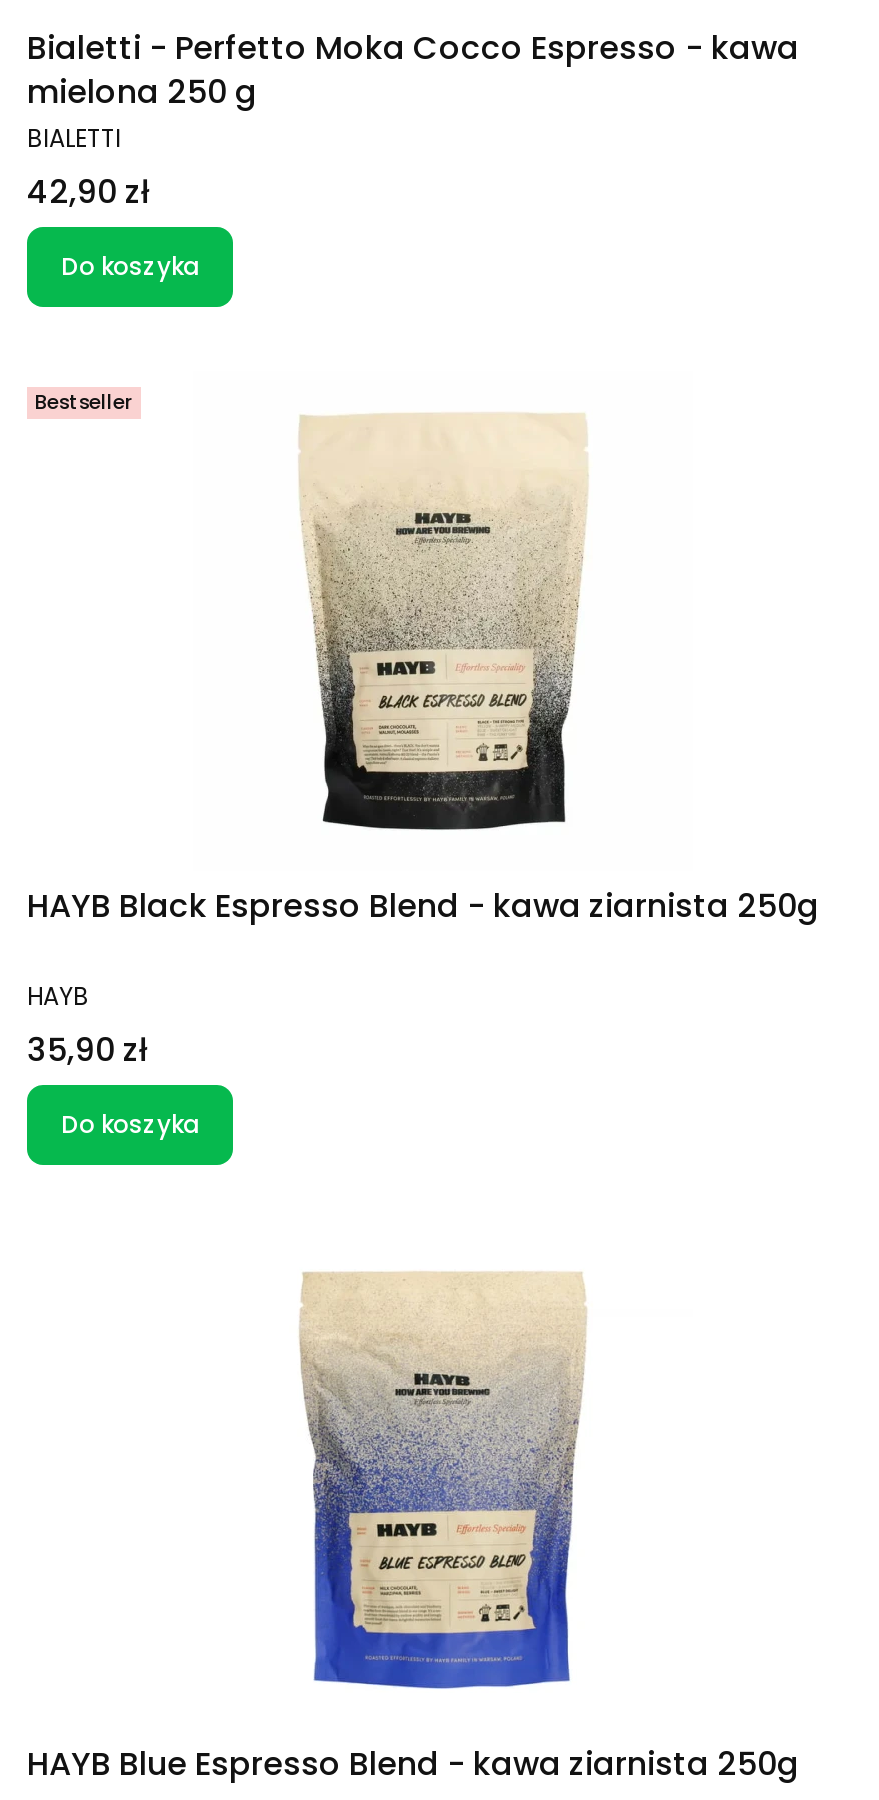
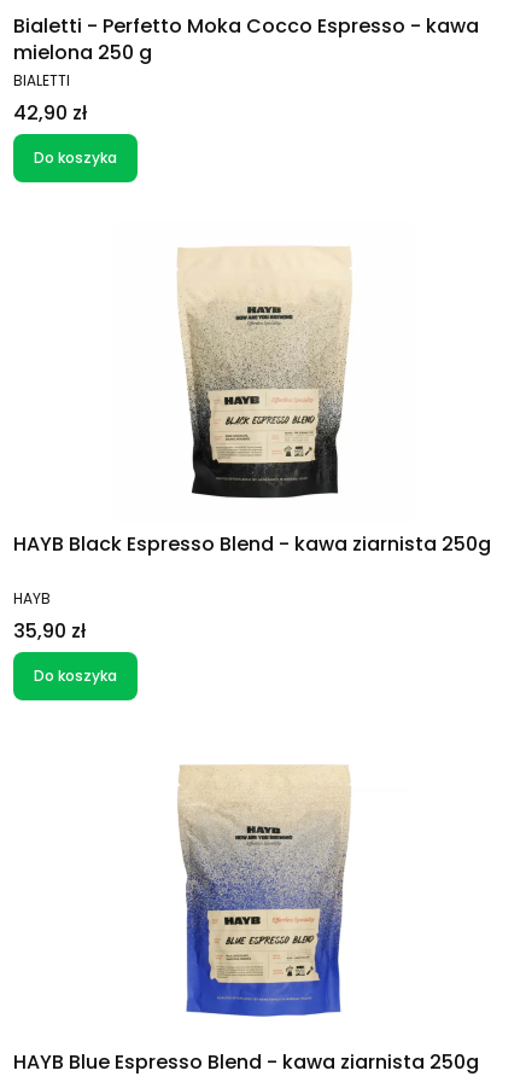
- Bestseller
